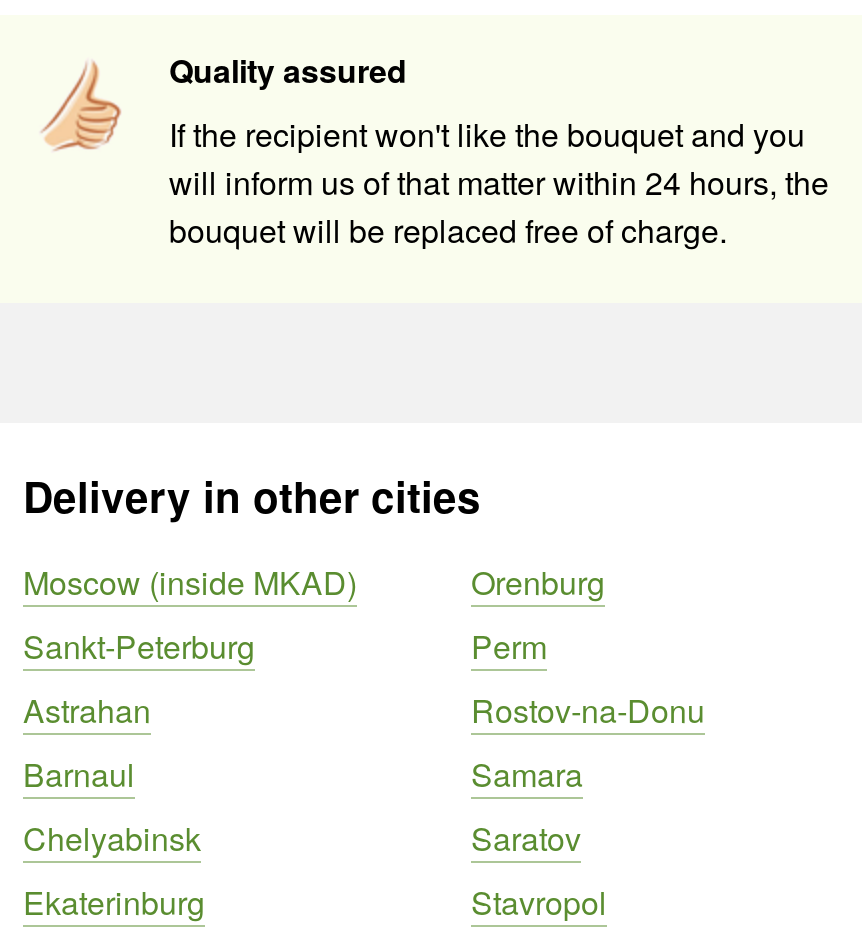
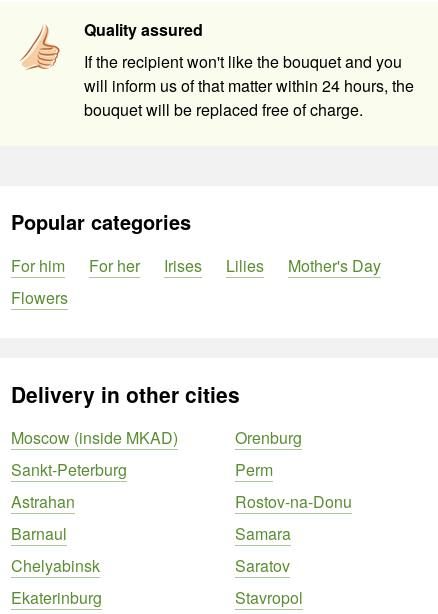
+ Popular categories
+ For him
+ For her
+ Irises
+ Lilies
+ Mother's Day
+ Flowers
